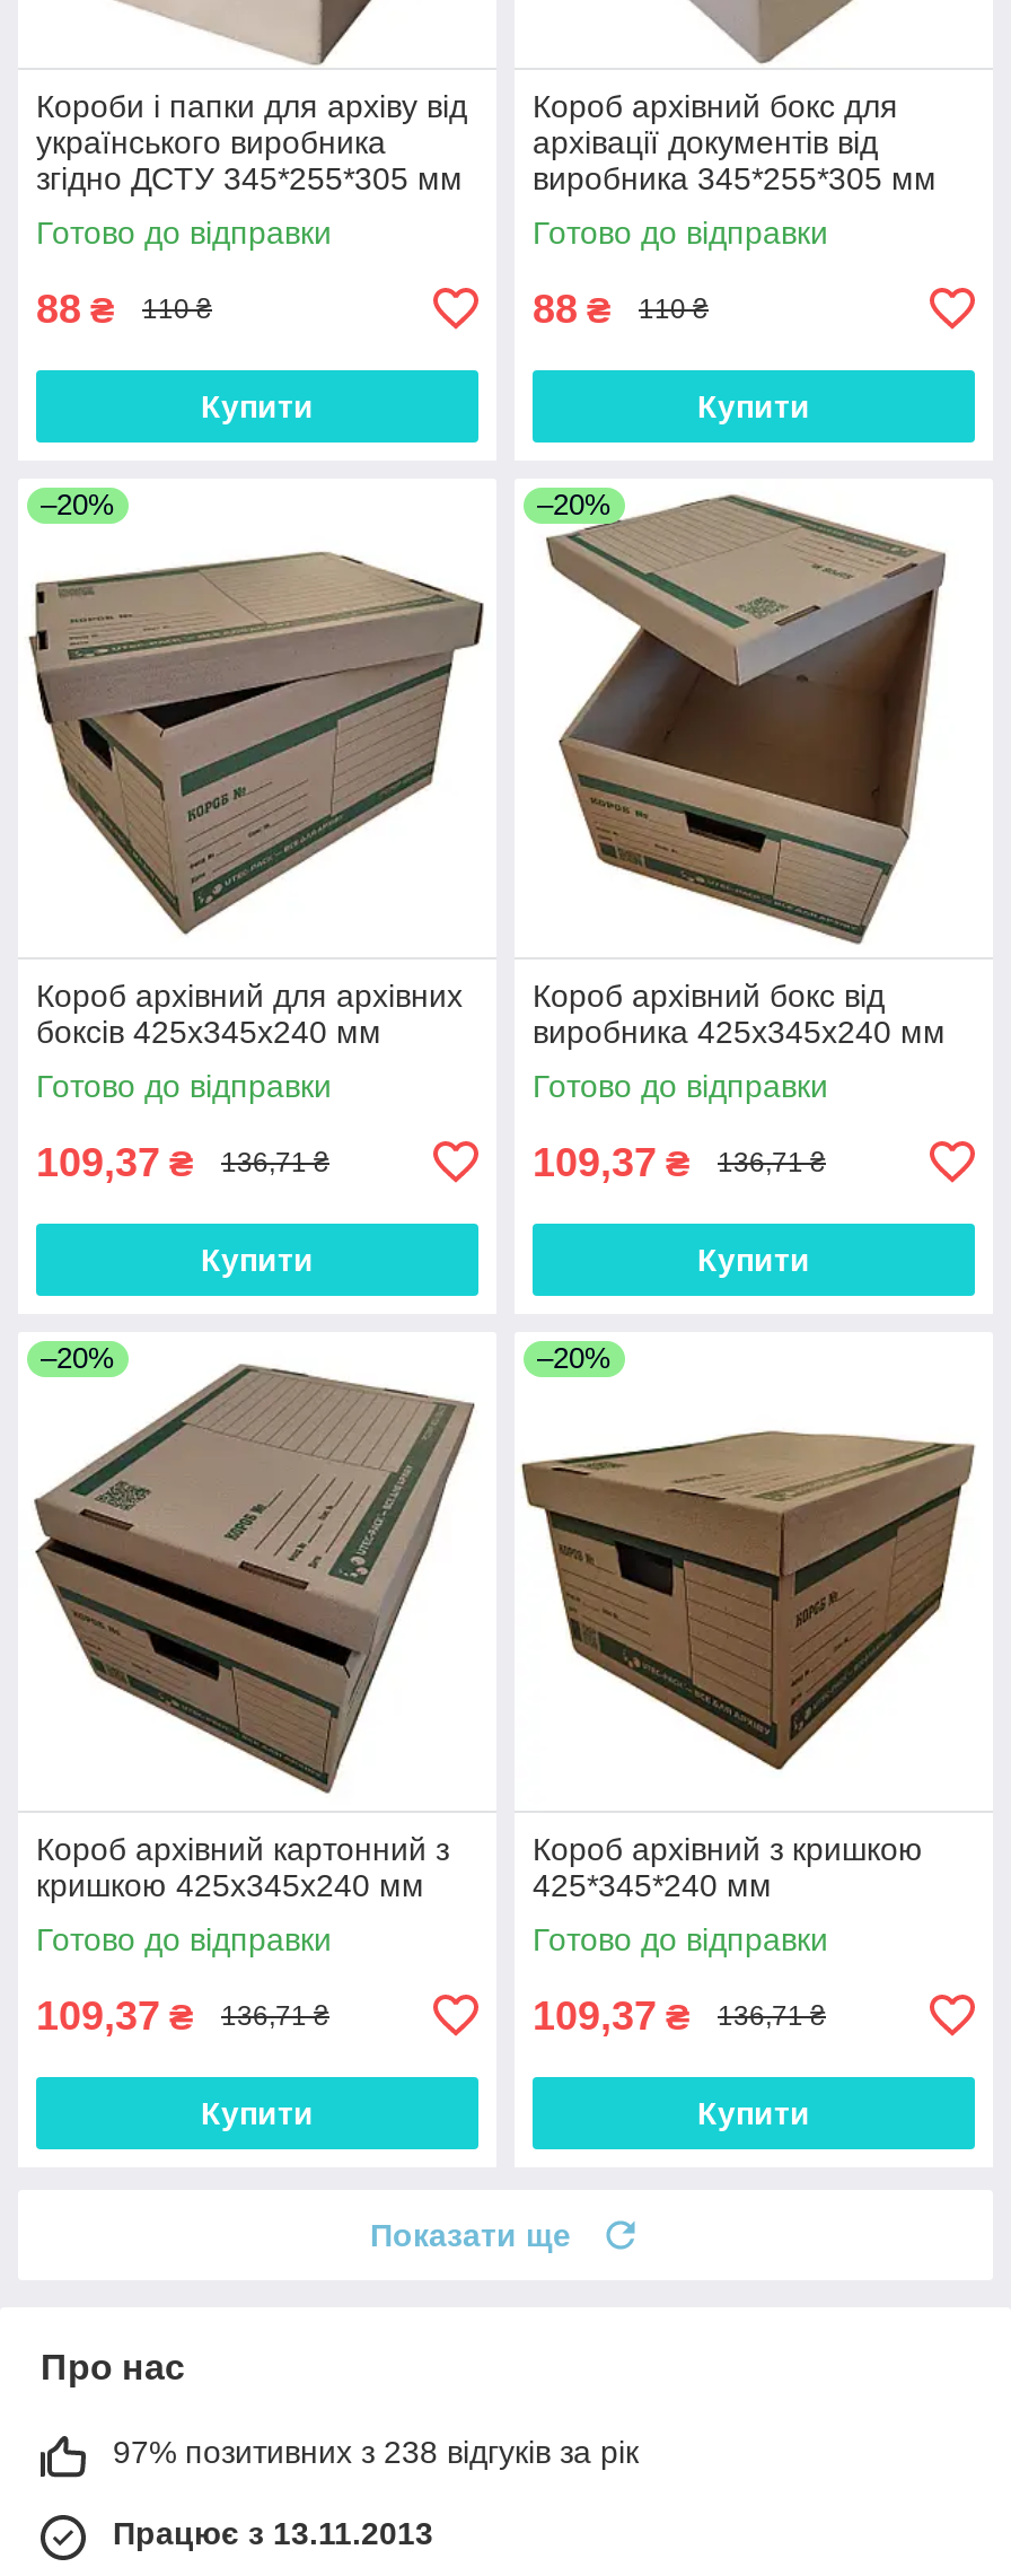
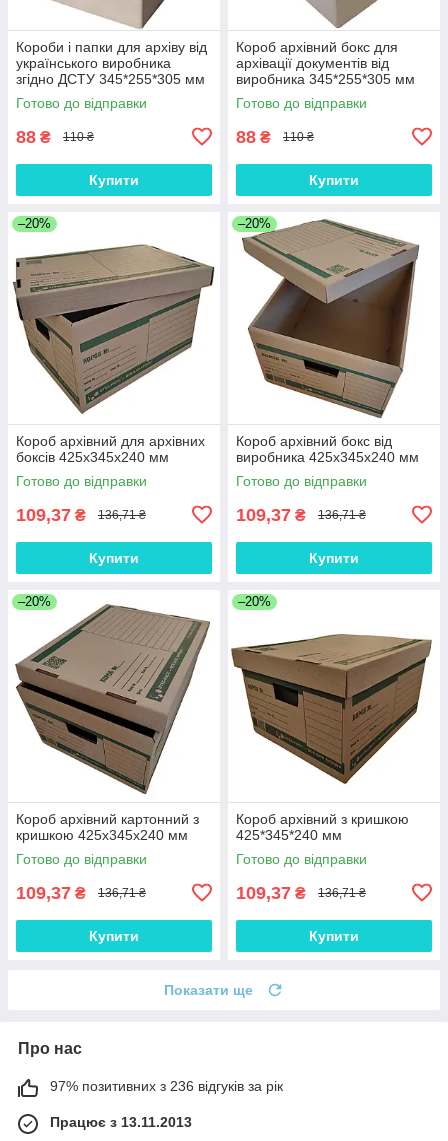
- 97% позитивних з 238 відгуків за рік
+ 97% позитивних з 236 відгуків за рік
